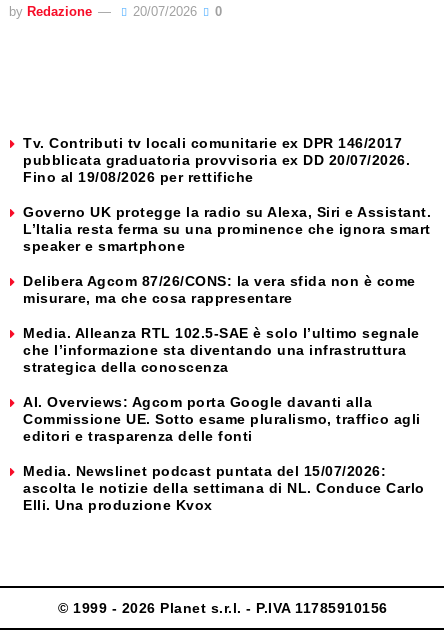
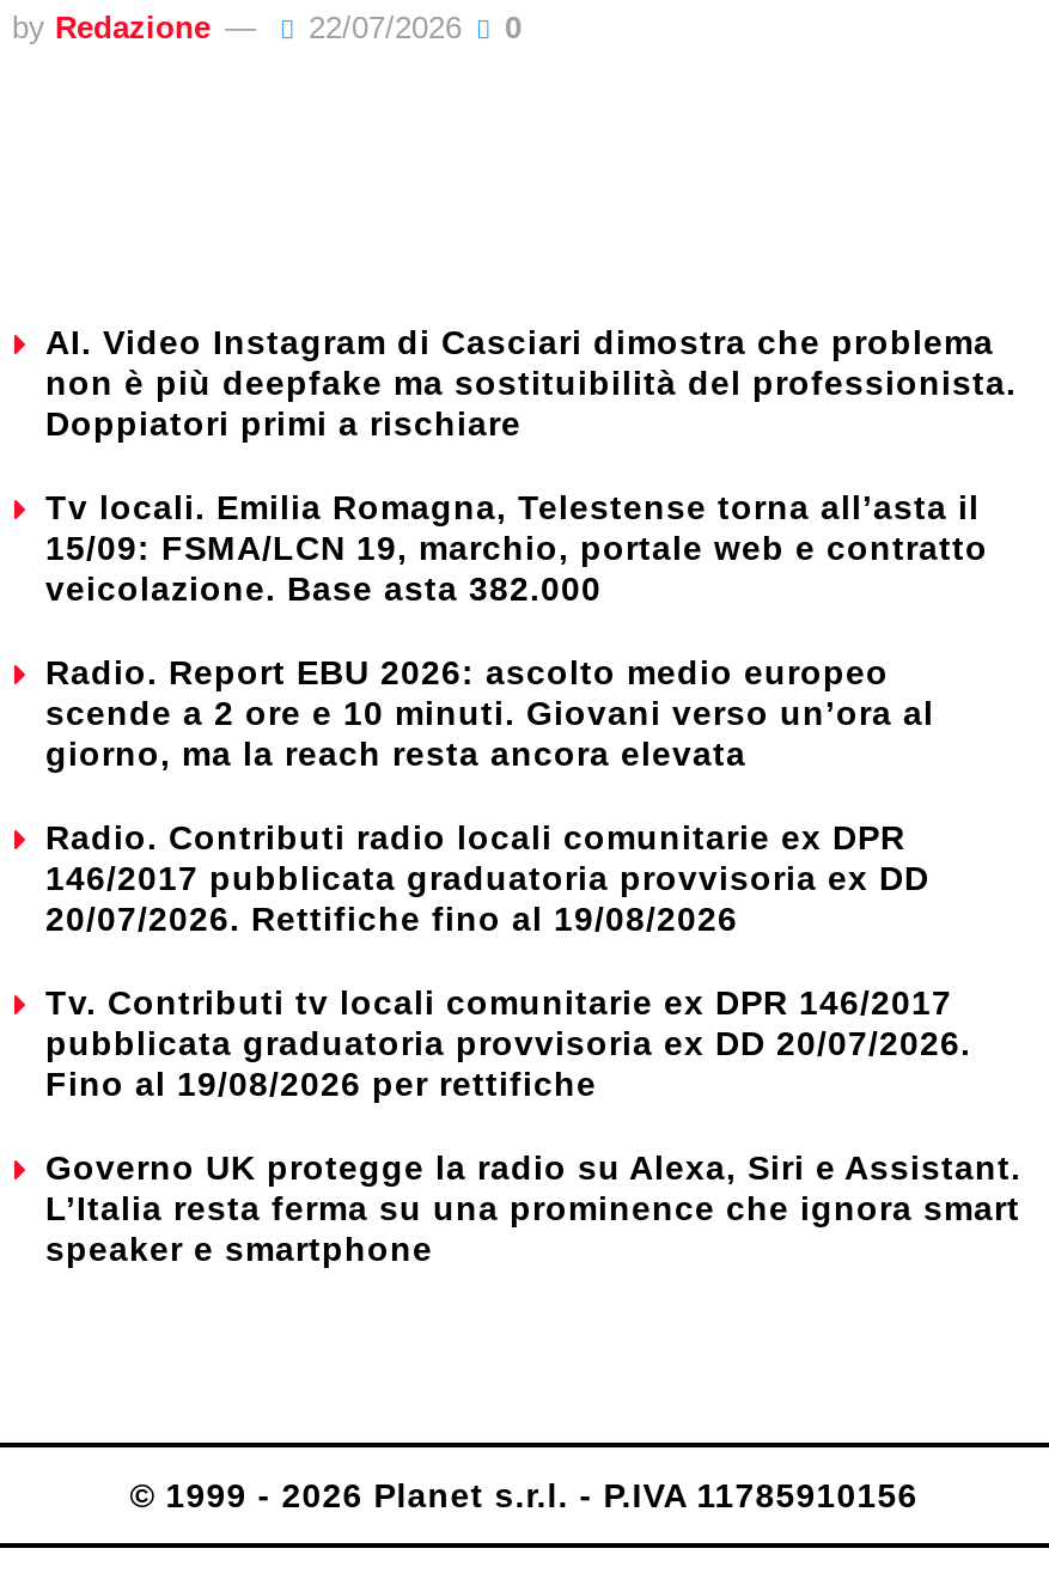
- 20/07/2026 0
+ 22/07/2026 0

+ AI. Video Instagram di Casciari dimostra che problema
+ non è più deepfake ma sostituibilità del professionista.
+ Doppiatori primi a rischiare
+ Tv locali. Emilia Romagna, Telestense torna all’asta il
+ 15/09: FSMA/LCN 19, marchio, portale web e contratto
+ veicolazione. Base asta 382.000
+ Radio. Report EBU 2026: ascolto medio europeo
+ scende a 2 ore e 10 minuti. Giovani verso un’ora al
+ giorno, ma la reach resta ancora elevata
+ Radio. Contributi radio locali comunitarie ex DPR
+ 146/2017 pubblicata graduatoria provvisoria ex DD
+ 20/07/2026. Rettifiche fino al 19/08/2026

moved down: Tv. Contributi tv locali comunitarie ex DPR 146/2017 | pubblicata graduatoria provvisoria ex DD 20/07/2026. | Fino al 19/08/2026 per rettifiche | Governo UK protegge la radio su Alexa, Siri e Assistant. | L’Italia resta ferma su una prominence che ignora smart | speaker e smartphone

- Delibera Agcom 87/26/CONS: la vera sfida non è come
- misurare, ma che cosa rappresentare
- Media. Alleanza RTL 102.5-SAE è solo l’ultimo segnale
- che l’informazione sta diventando una infrastruttura
- strategica della conoscenza
- AI. Overviews: Agcom porta Google davanti alla
- Commissione UE. Sotto esame pluralismo, traffico agli
- editori e trasparenza delle fonti
- Media. Newslinet podcast puntata del 15/07/2026:
- ascolta le notizie della settimana di NL. Conduce Carlo
- Elli. Una produzione Kvox
